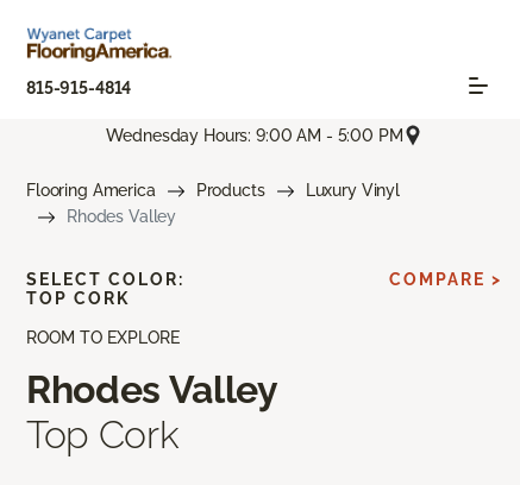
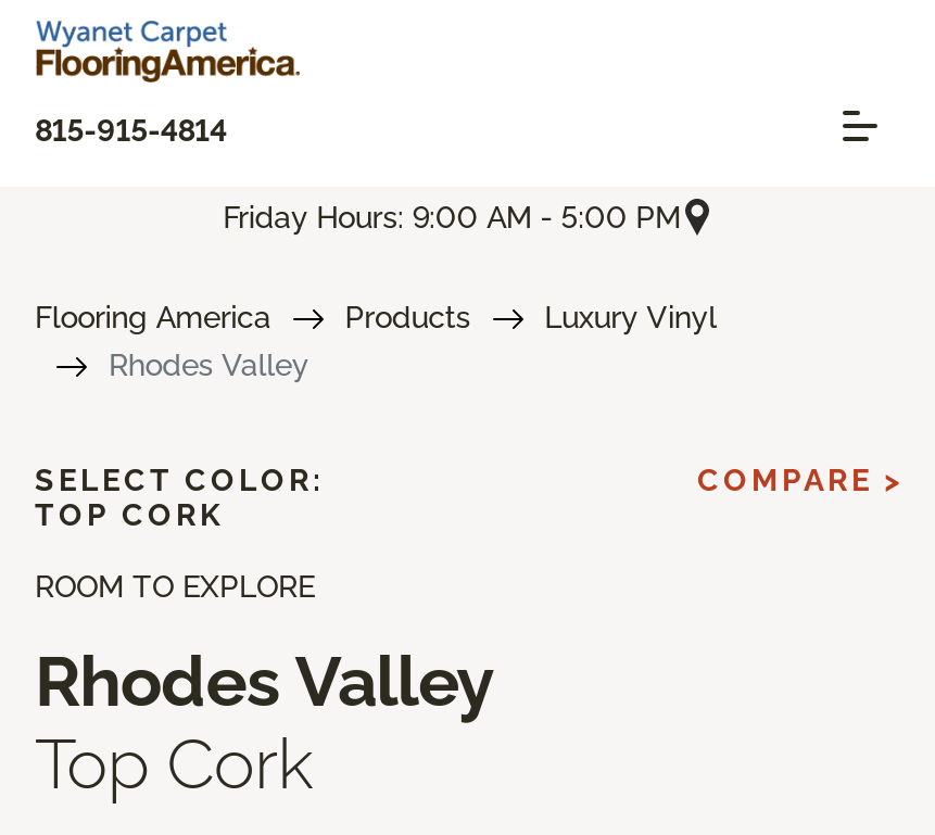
- Wednesday Hours: 9:00 AM - 5:00 PM
+ Friday Hours: 9:00 AM - 5:00 PM
